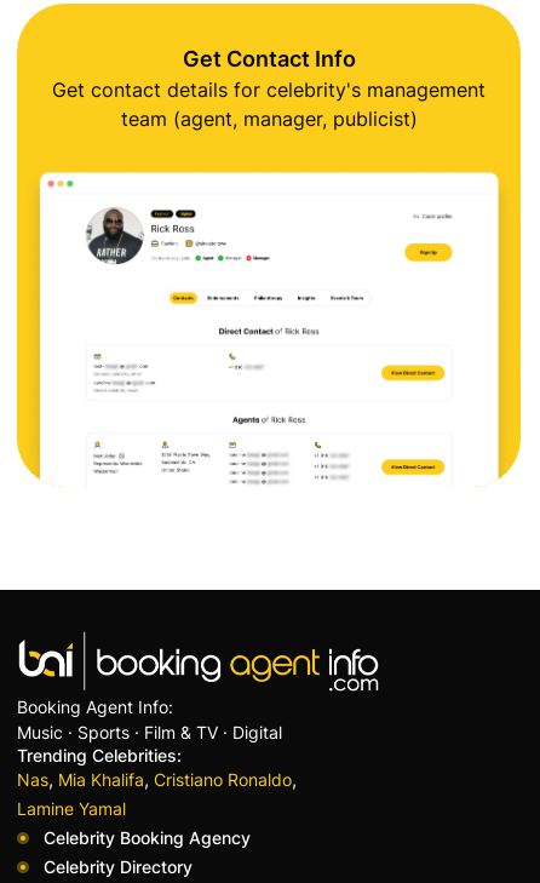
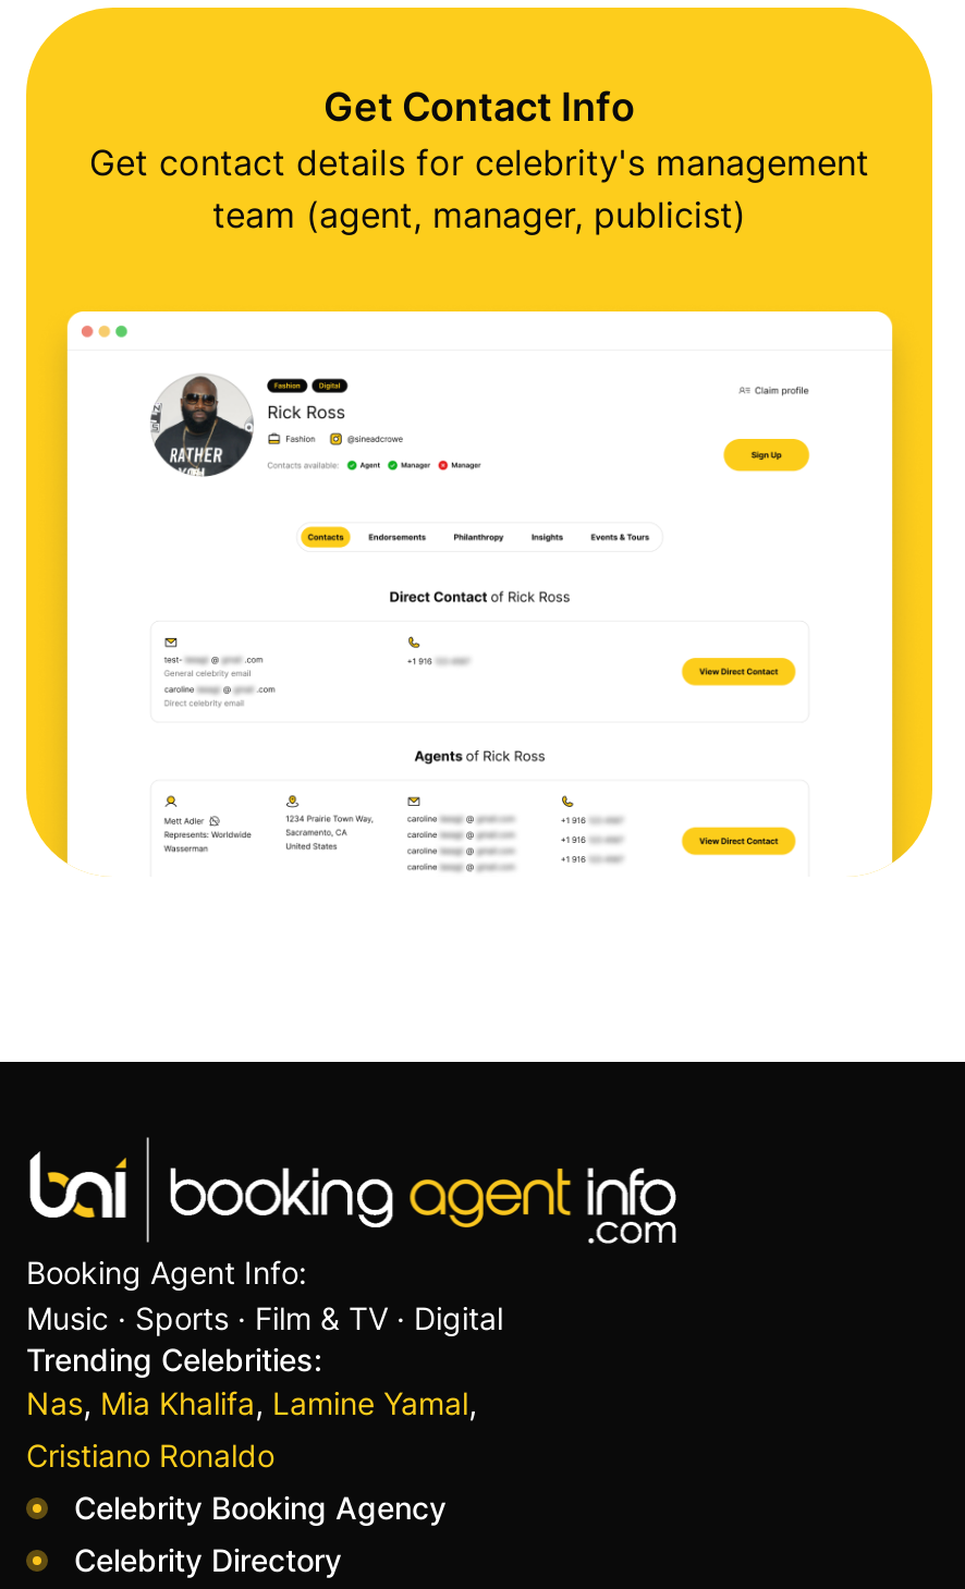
- Nas, Mia Khalifa, Cristiano Ronaldo,
- Lamine Yamal
+ Nas, Mia Khalifa, Lamine Yamal,
+ Cristiano Ronaldo
